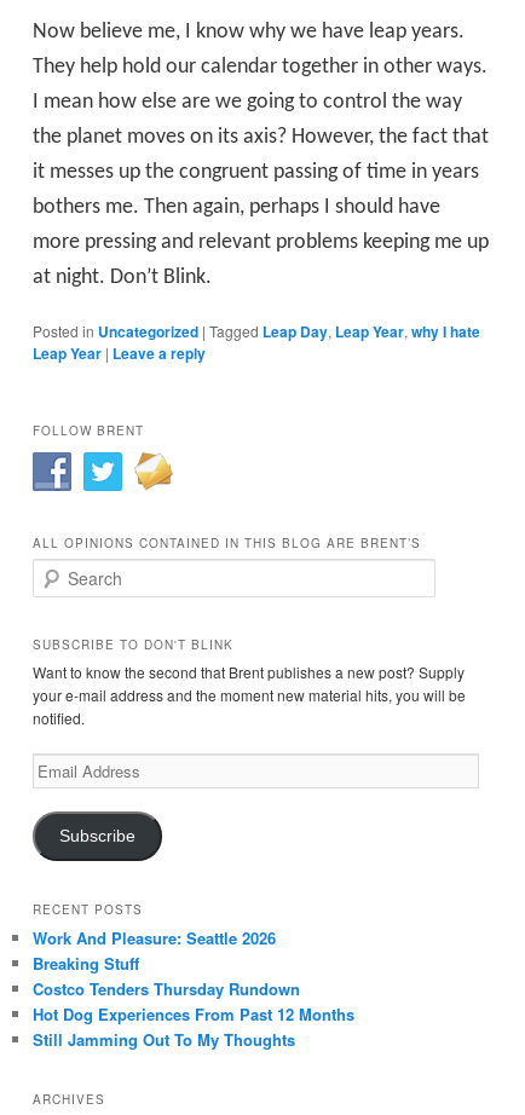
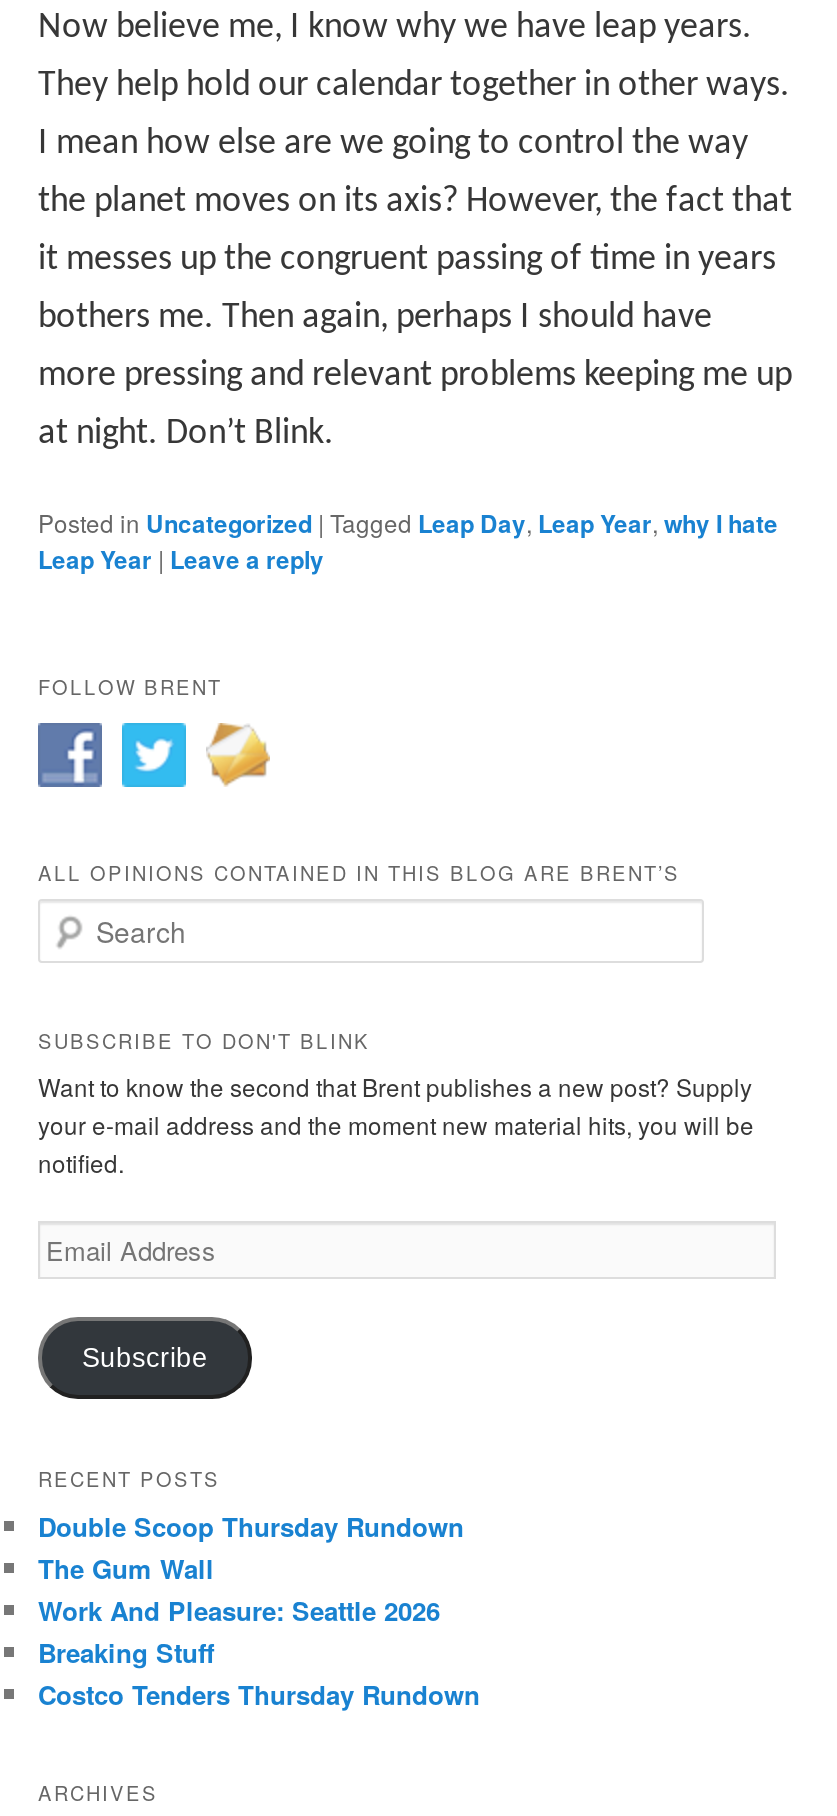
+ Double Scoop Thursday Rundown
+ The Gum Wall

moved down: Work And Pleasure: Seattle 2026 | Breaking Stuff | Costco Tenders Thursday Rundown

- Hot Dog Experiences From Past 12 Months
- Still Jamming Out To My Thoughts
